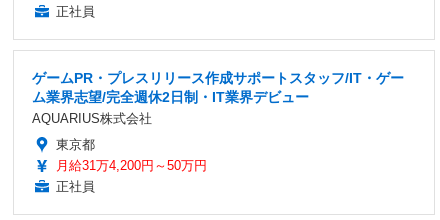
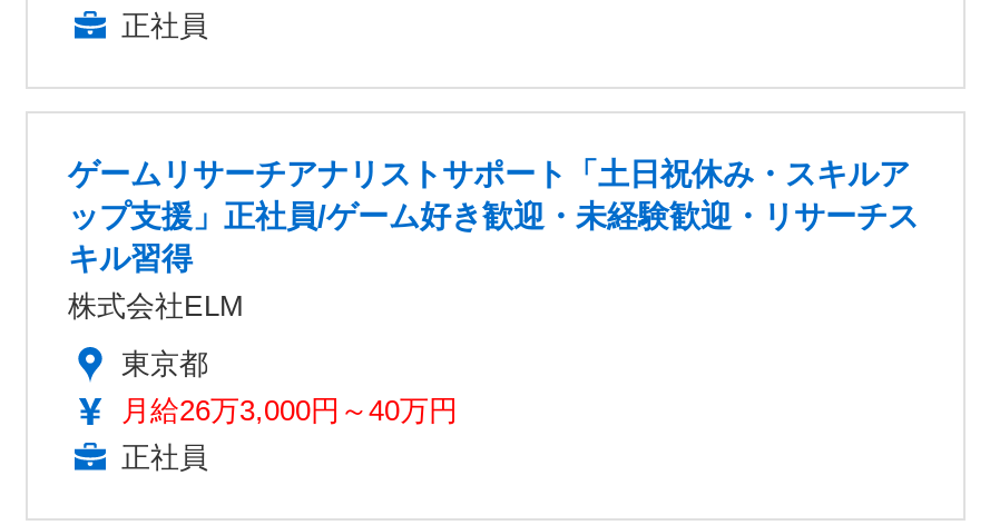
- ゲームPR・プレスリリース作成サポートスタッフ/IT・ゲー
- ム業界志望/完全週休2日制・IT業界デビュー
- AQUARIUS株式会社
+ ゲームリサーチアナリストサポート「土日祝休み・スキルア
+ ップ支援」正社員/ゲーム好き歓迎・未経験歓迎・リサーチス
+ キル習得
+ 株式会社ELM

- 月給31万4,200円～50万円
+ 月給26万3,000円～40万円
